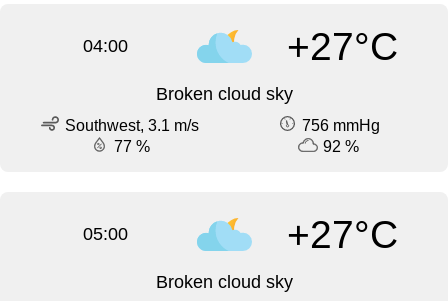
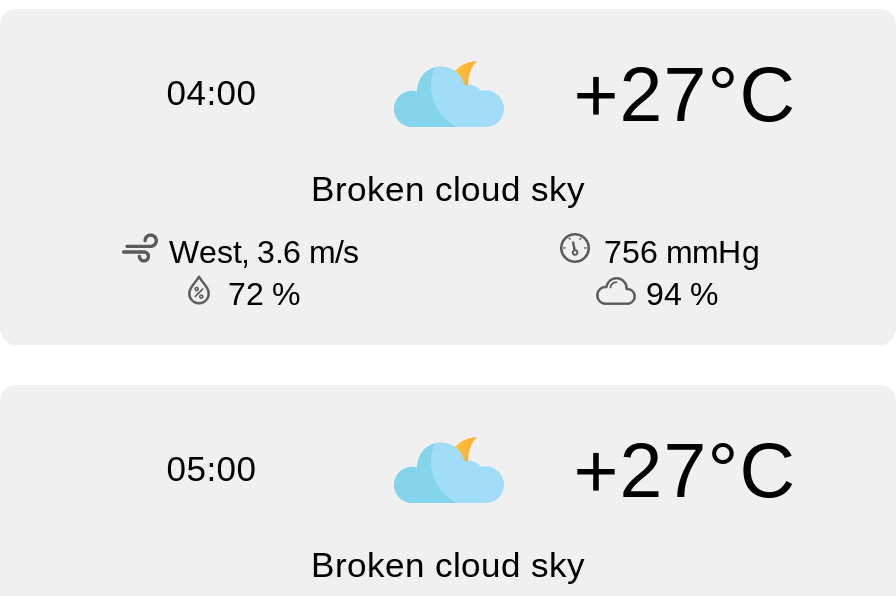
- Southwest, 3.1 m/s
+ West, 3.6 m/s

- 77 %
+ 72 %

- 92 %
+ 94 %
